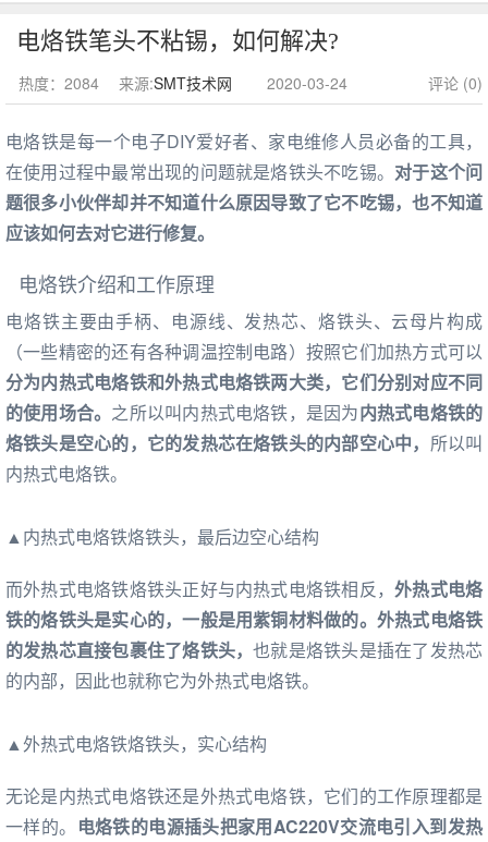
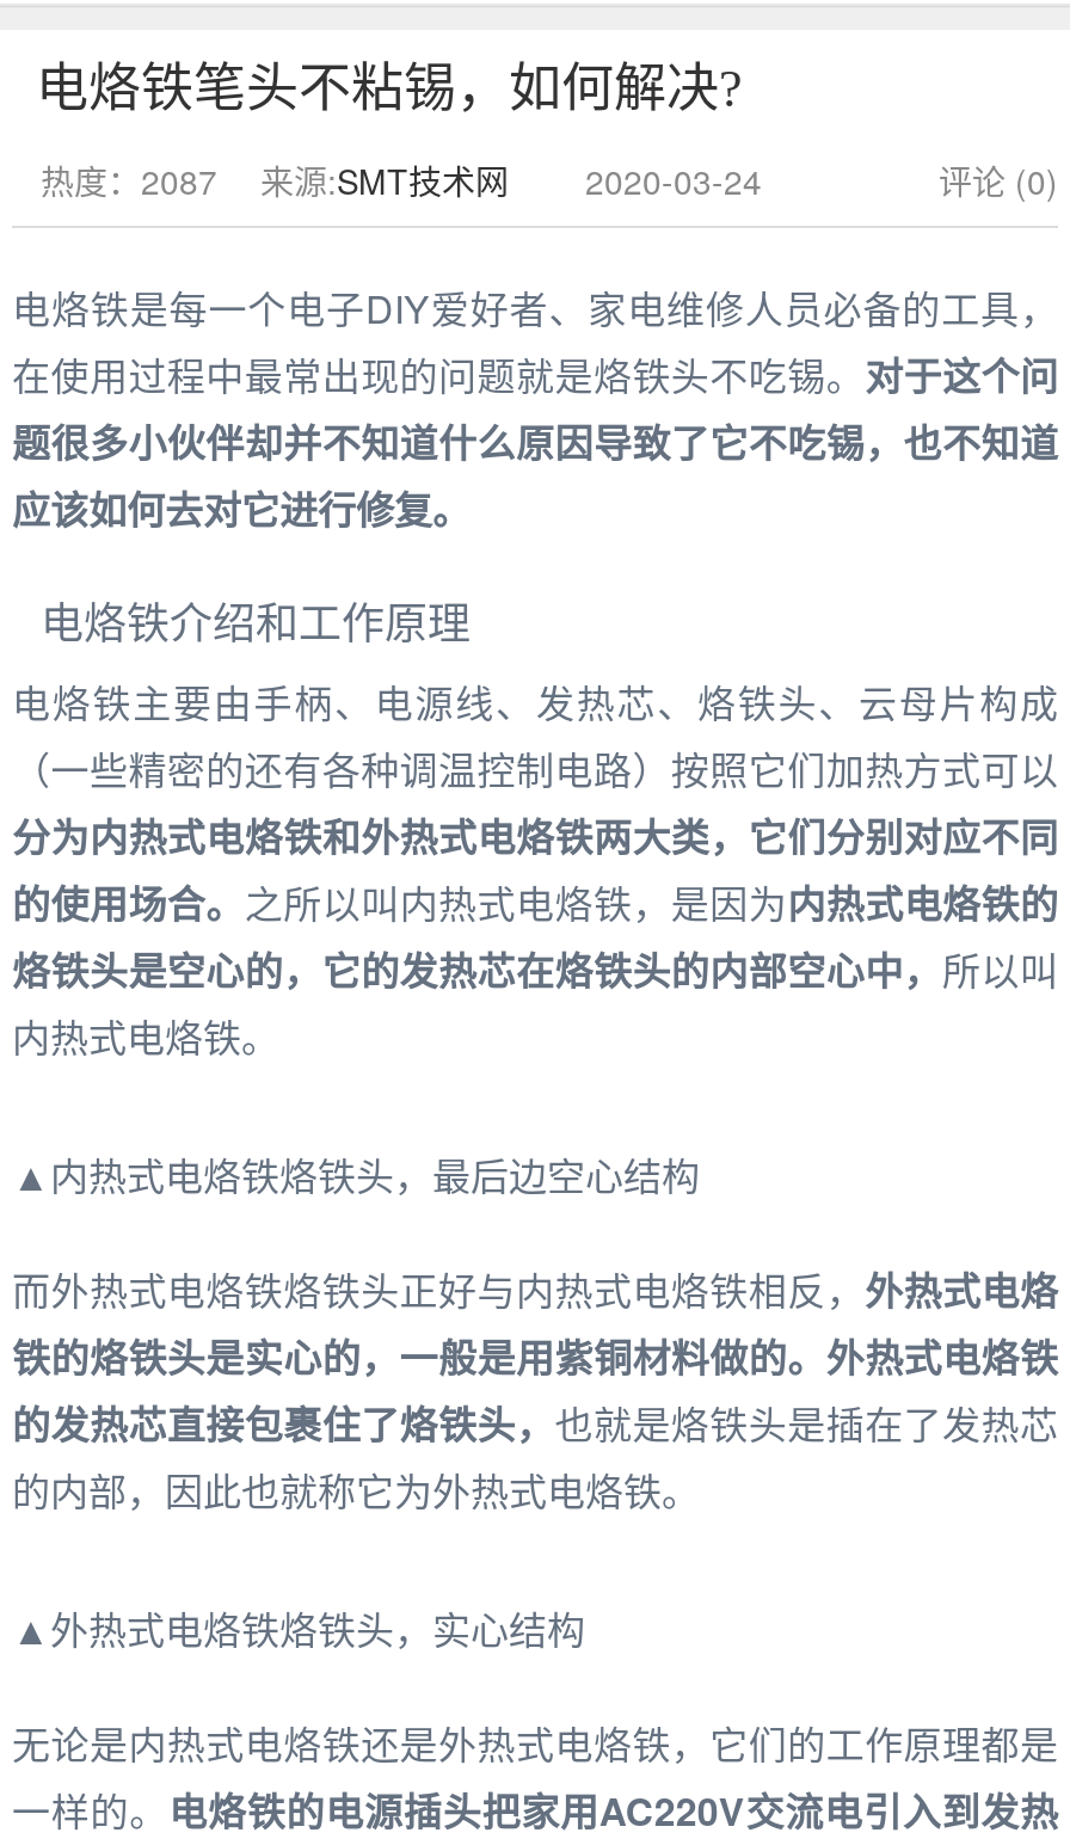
- 热度：2084来源:SMT技术网
+ 热度：2087来源:SMT技术网
